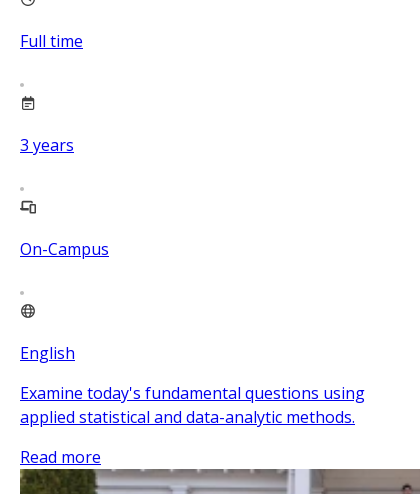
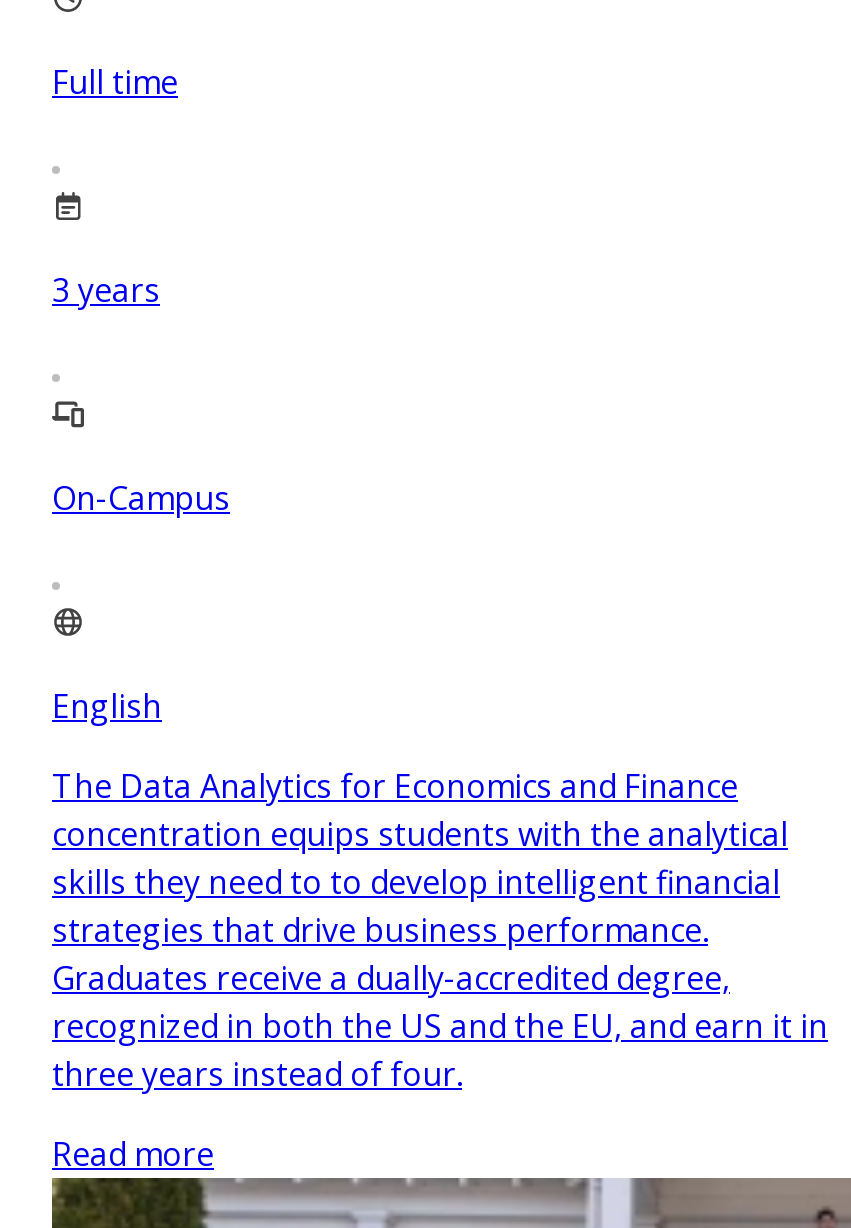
- Examine today's fundamental questions using
- applied statistical and data-analytic methods.
+ The Data Analytics for Economics and Finance
+ concentration equips students with the analytical
+ skills they need to to develop intelligent financial
+ strategies that drive business performance.
+ Graduates receive a dually-accredited degree,
+ recognized in both the US and the EU, and earn it in
+ three years instead of four.
